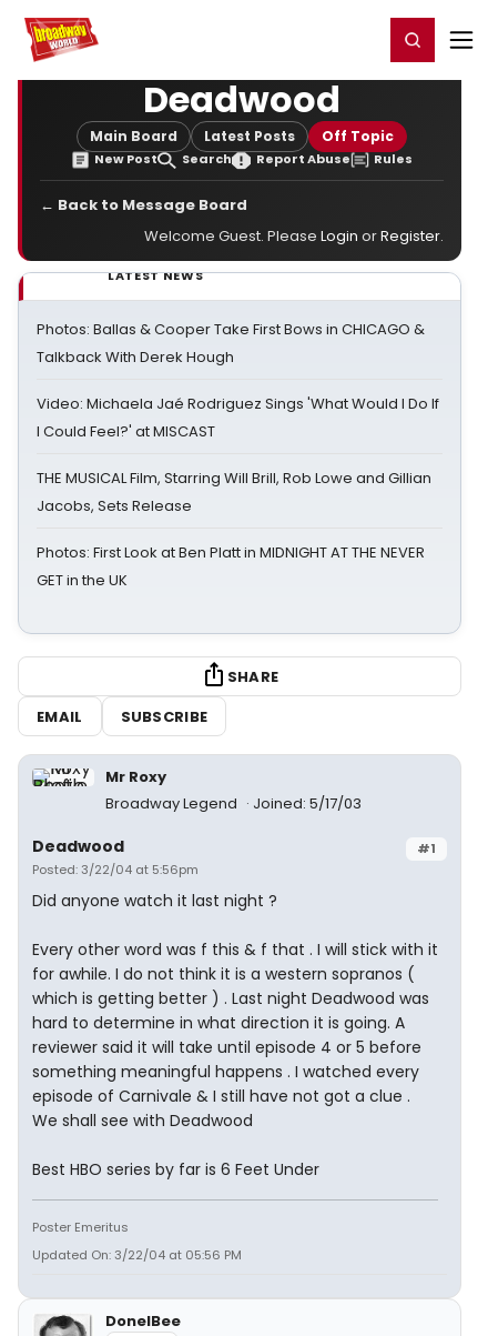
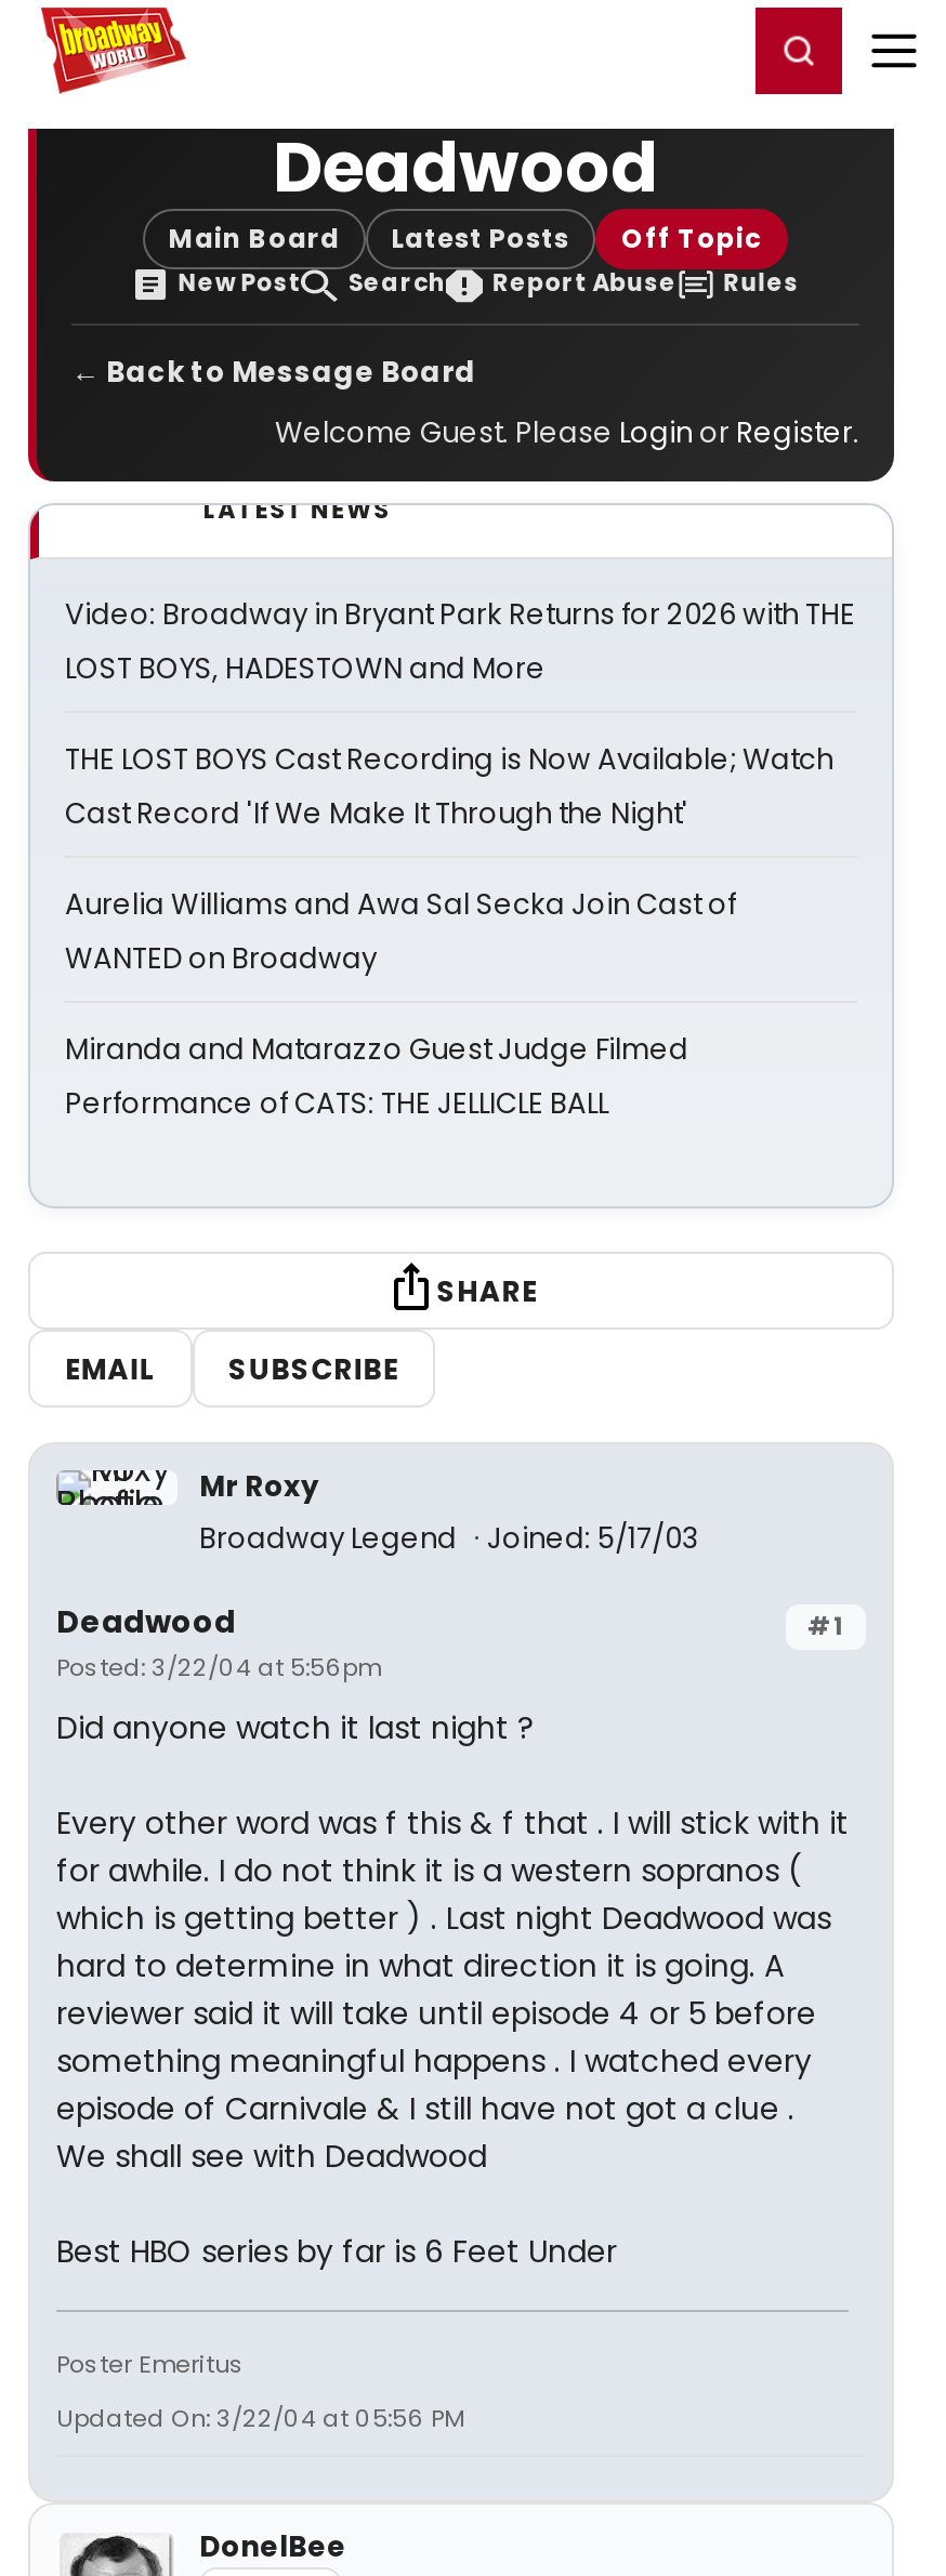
- Photos: Ballas & Cooper Take First Bows in CHICAGO &
- Talkback With Derek Hough
+ Video: Broadway in Bryant Park Returns for 2026 with THE
+ LOST BOYS, HADESTOWN and More

- Video: Michaela Jaé Rodriguez Sings 'What Would I Do If
- I Could Feel?' at MISCAST
+ THE LOST BOYS Cast Recording is Now Available; Watch
+ Cast Record 'If We Make It Through the Night'

- THE MUSICAL Film, Starring Will Brill, Rob Lowe and Gillian
- Jacobs, Sets Release
+ Aurelia Williams and Awa Sal Secka Join Cast of
+ WANTED on Broadway

- Photos: First Look at Ben Platt in MIDNIGHT AT THE NEVER
- GET in the UK
+ Miranda and Matarazzo Guest Judge Filmed
+ Performance of CATS: THE JELLICLE BALL
